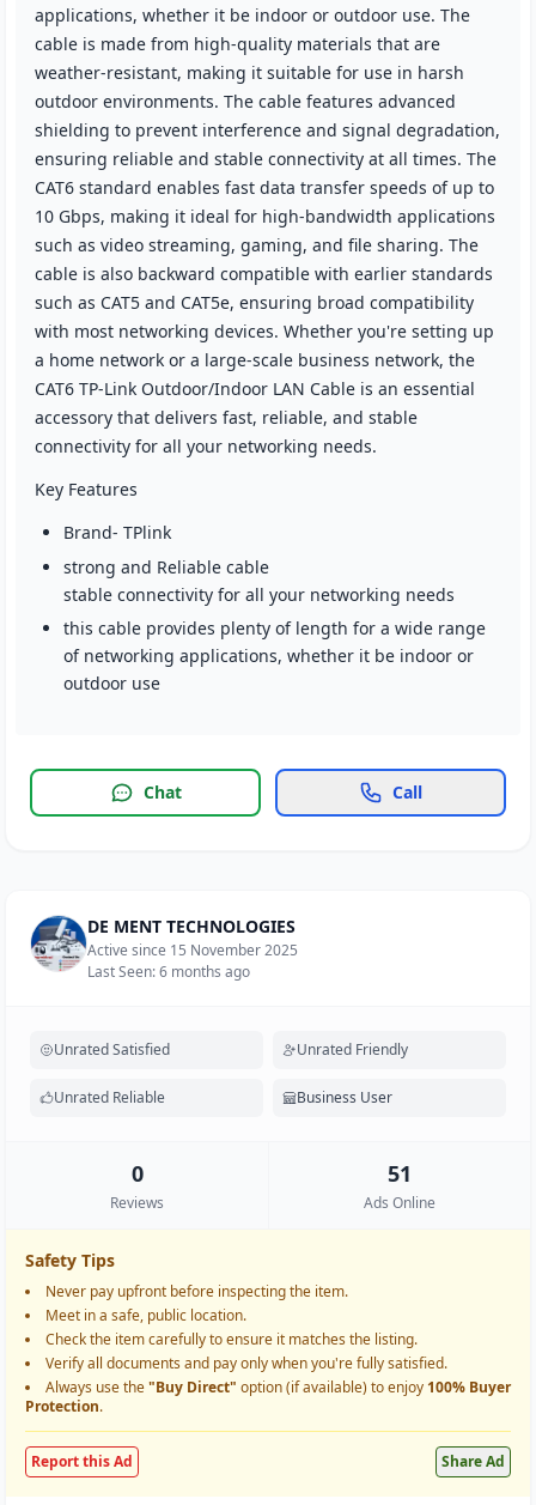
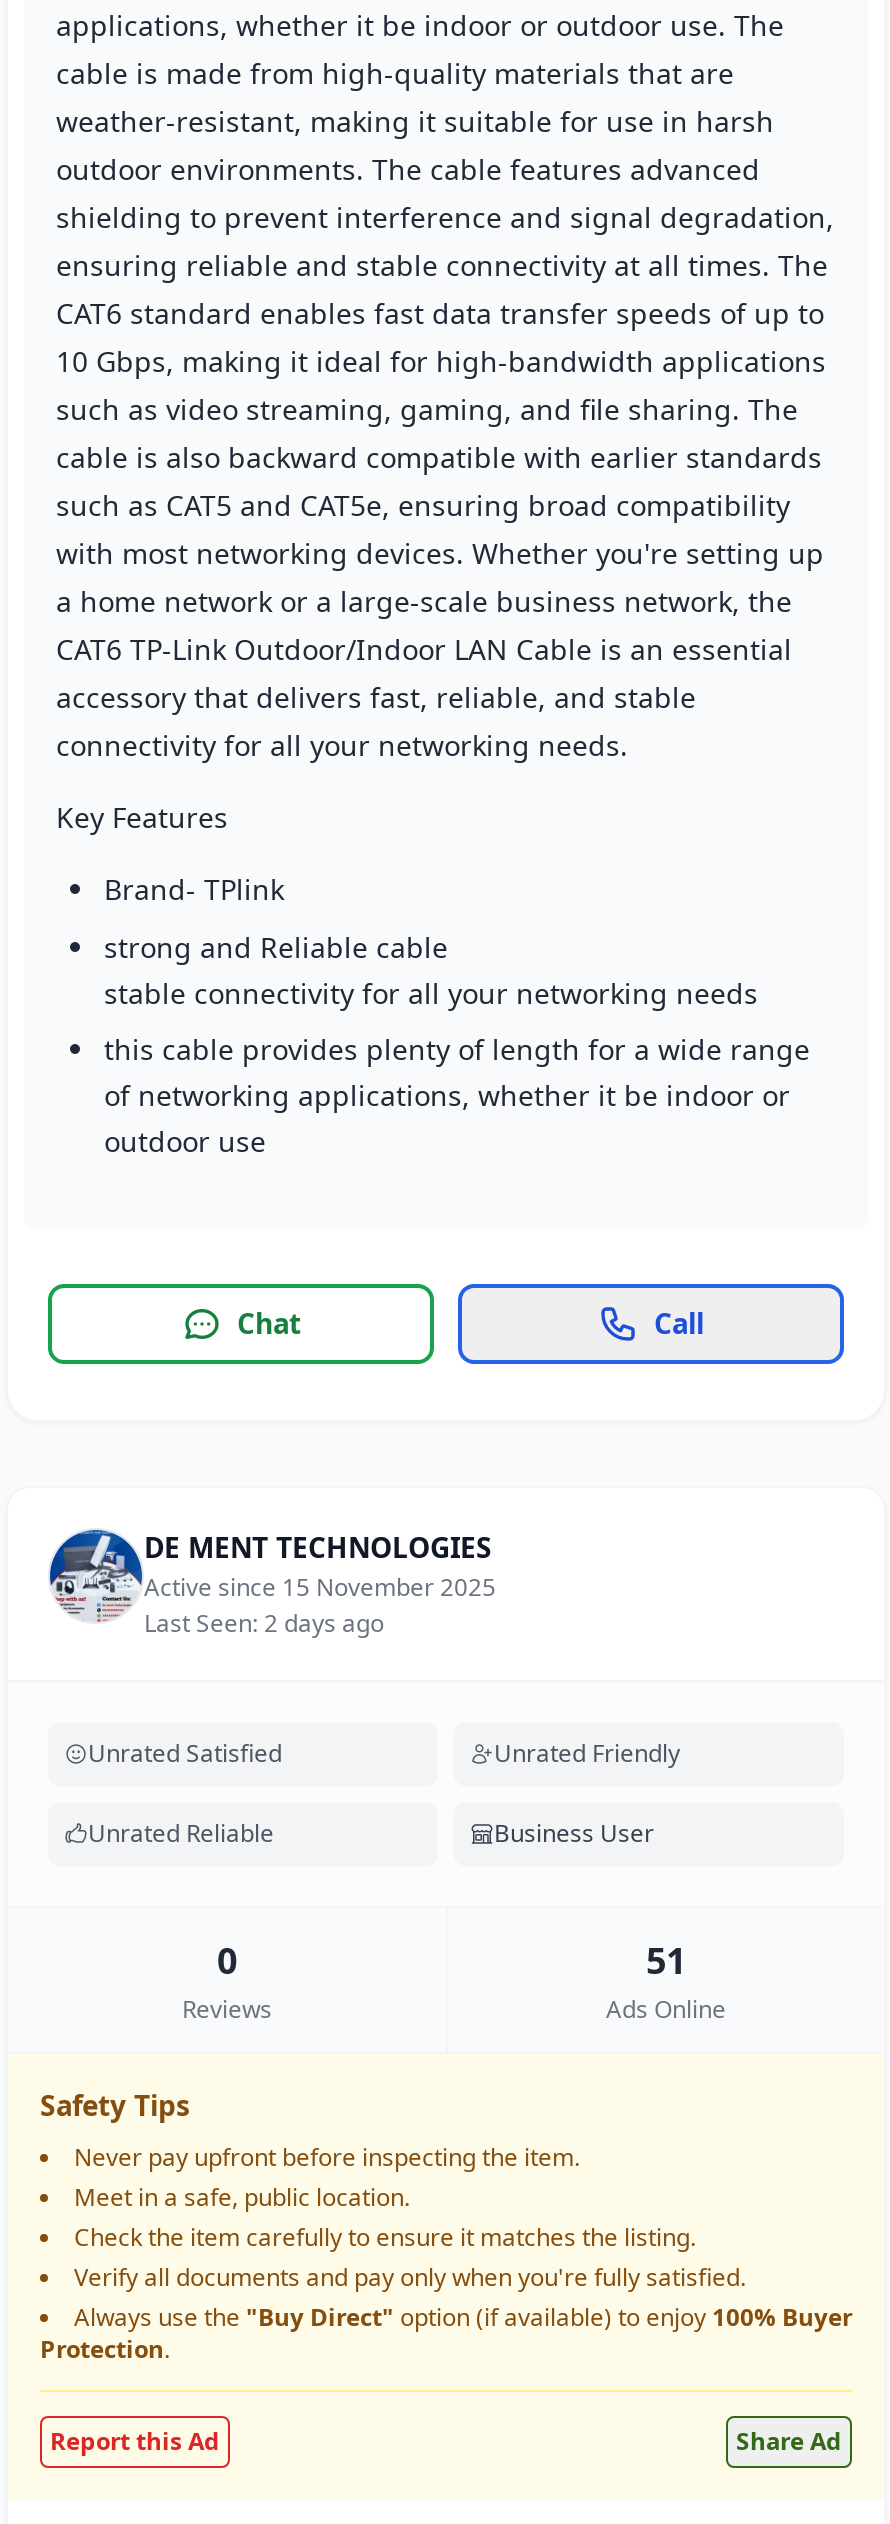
- Last Seen: 6 months ago
+ Last Seen: 2 days ago
